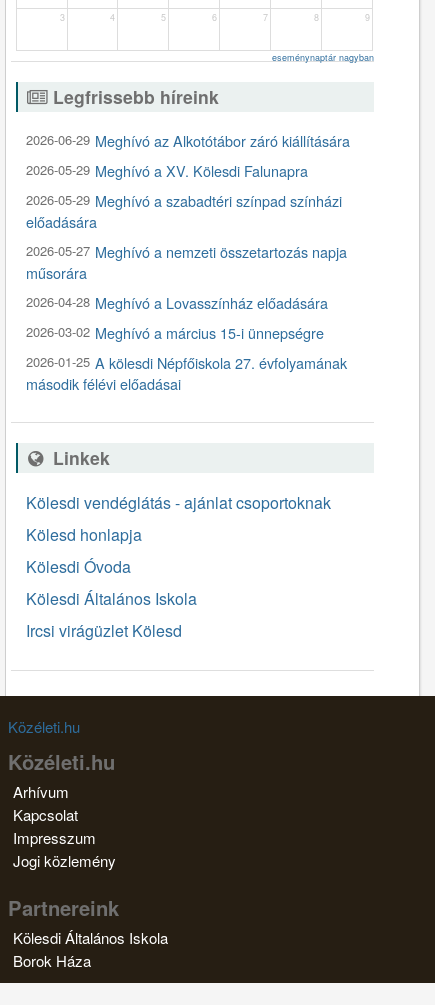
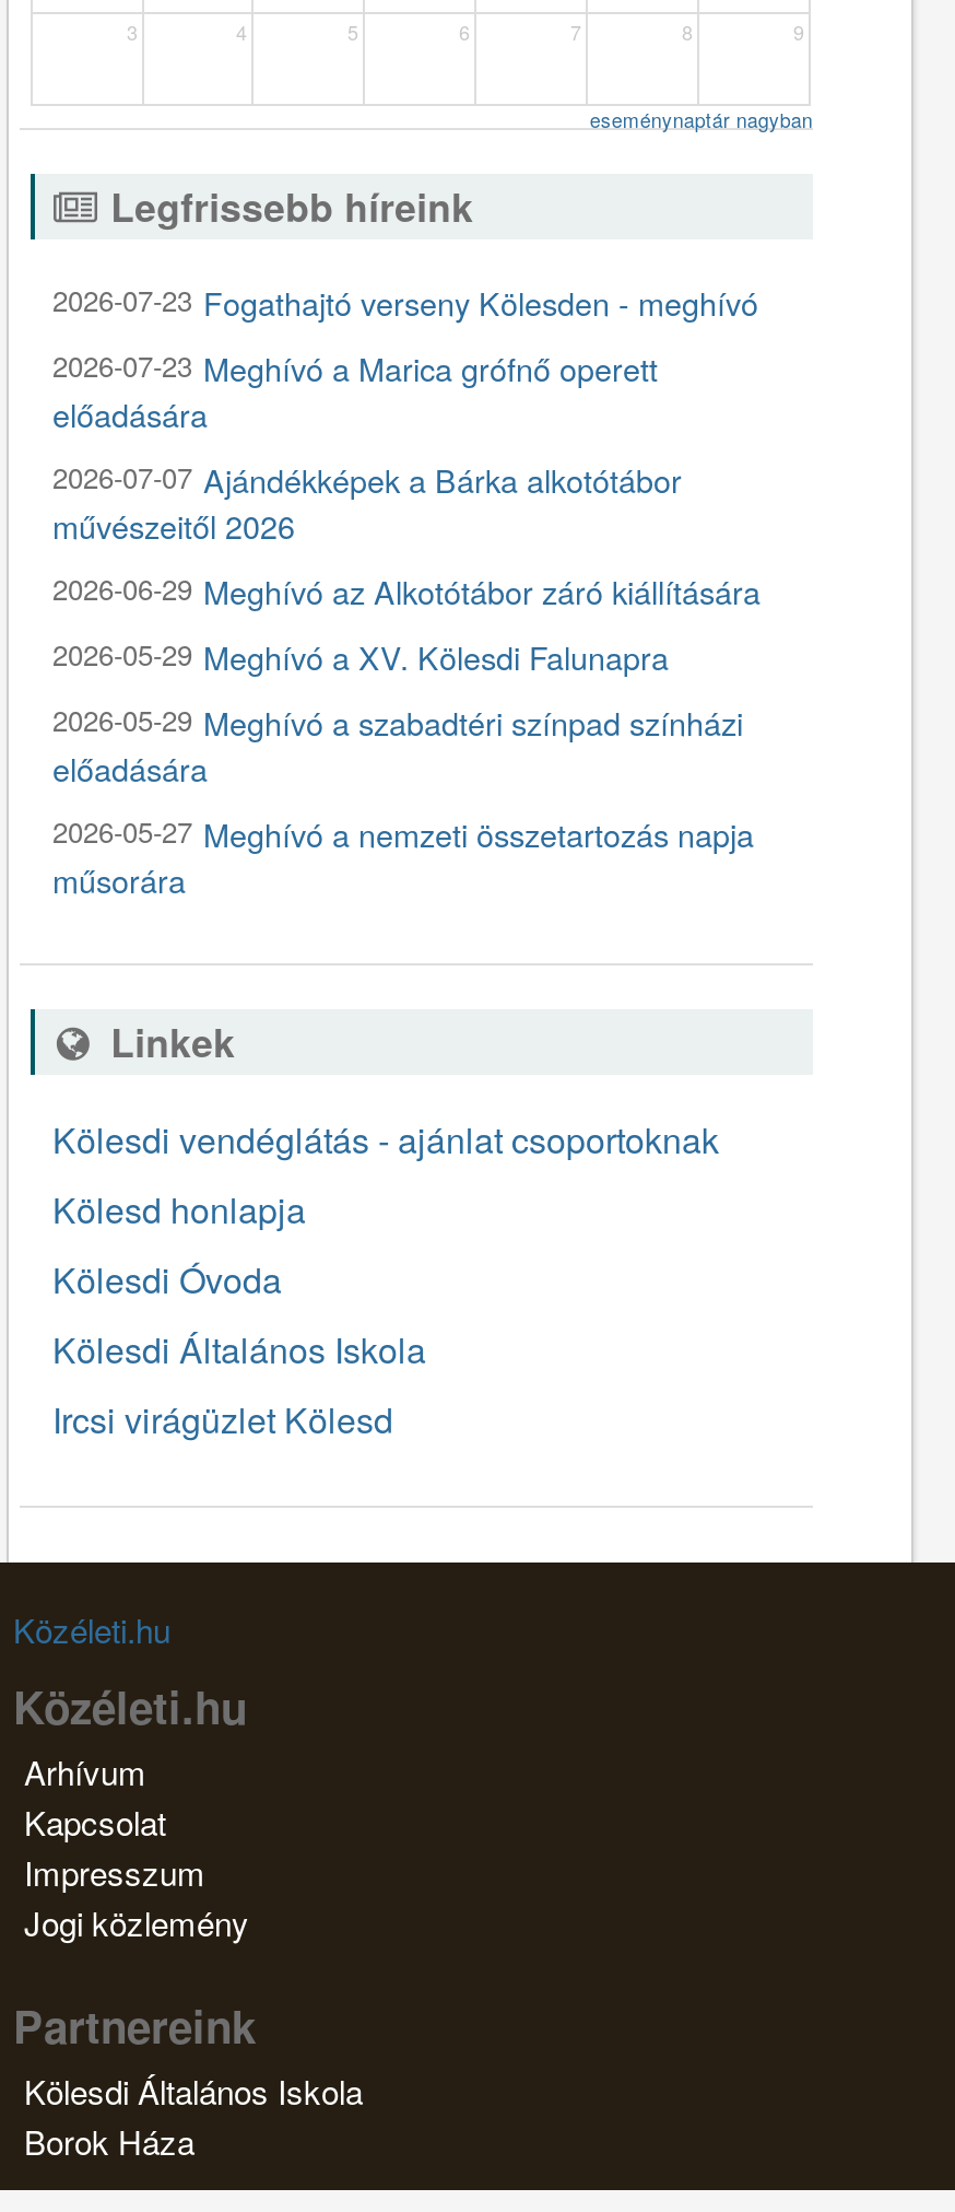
+ 2026-07-23 Fogathajtó verseny Kölesden - meghívó
+ 2026-07-23 Meghívó a Marica grófnő operett
+ előadására
+ 2026-07-07 Ajándékképek a Bárka alkotótábor
+ művészeitől 2026

moved down: 2026-06-29 Meghívó az Alkotótábor záró kiállítására | 2026-05-29 Meghívó a XV. Kölesdi Falunapra | 2026-05-29 Meghívó a szabadtéri színpad színházi | előadására | 2026-05-27 Meghívó a nemzeti összetartozás napja | műsorára

- 2026-04-28 Meghívó a Lovasszínház előadására
- 2026-03-02 Meghívó a március 15-i ünnepségre
- 2026-01-25 A kölesdi Népfőiskola 27. évfolyamának
- második félévi előadásai
